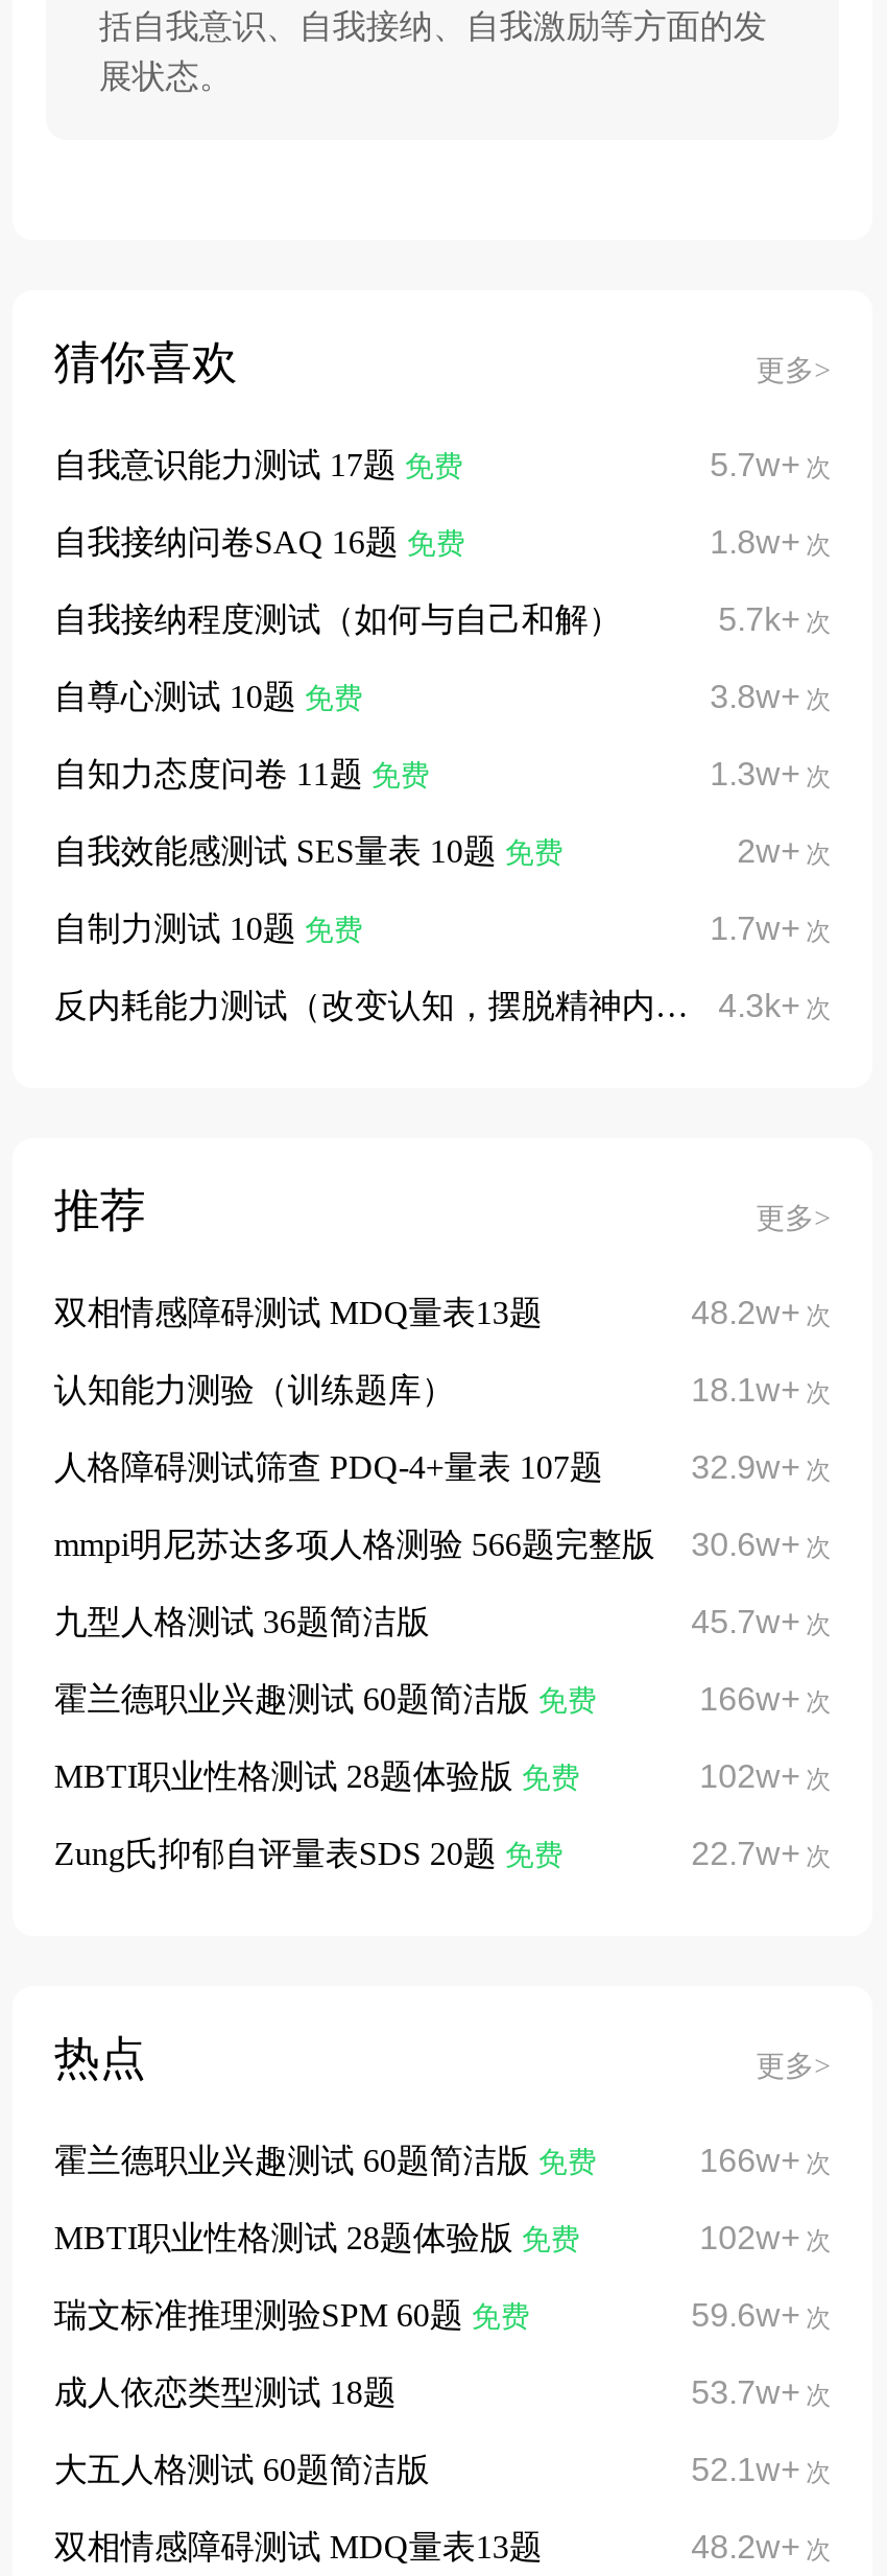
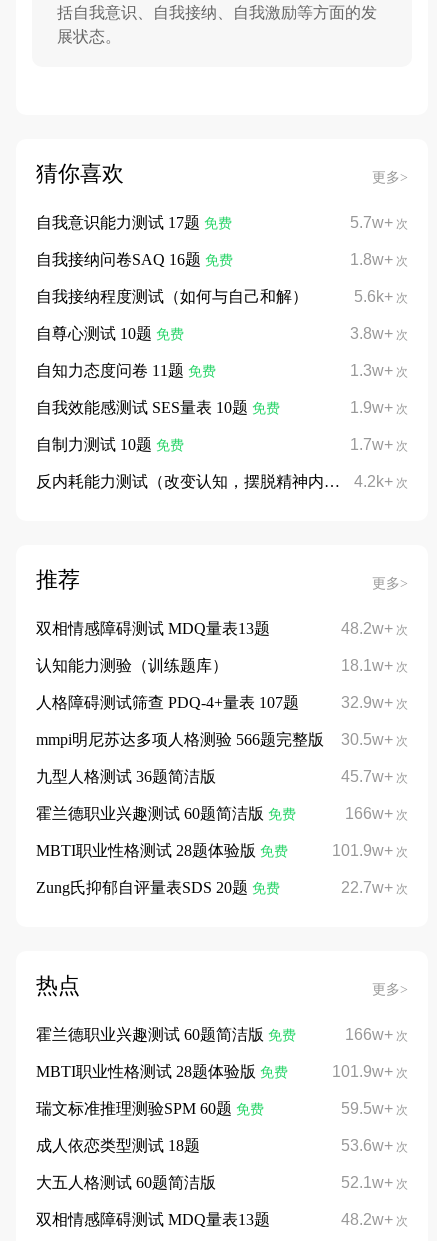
- 5.7k+ 次
+ 5.6k+ 次

- 2w+ 次
+ 1.9w+ 次

- 反内耗能力测试（改变认知，摆脱精神内耗） 4.3k+ 次
+ 反内耗能力测试（改变认知，摆脱精神内耗） 4.2k+ 次

- mmpi明尼苏达多项人格测验 566题完整版 30.6w+ 次
+ mmpi明尼苏达多项人格测验 566题完整版 30.5w+ 次

- 102w+ 次
+ 101.9w+ 次

- 102w+ 次
+ 101.9w+ 次

- 59.6w+ 次
+ 59.5w+ 次

- 53.7w+ 次
+ 53.6w+ 次
